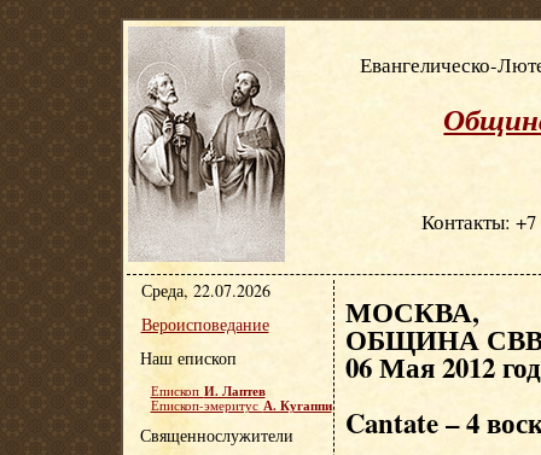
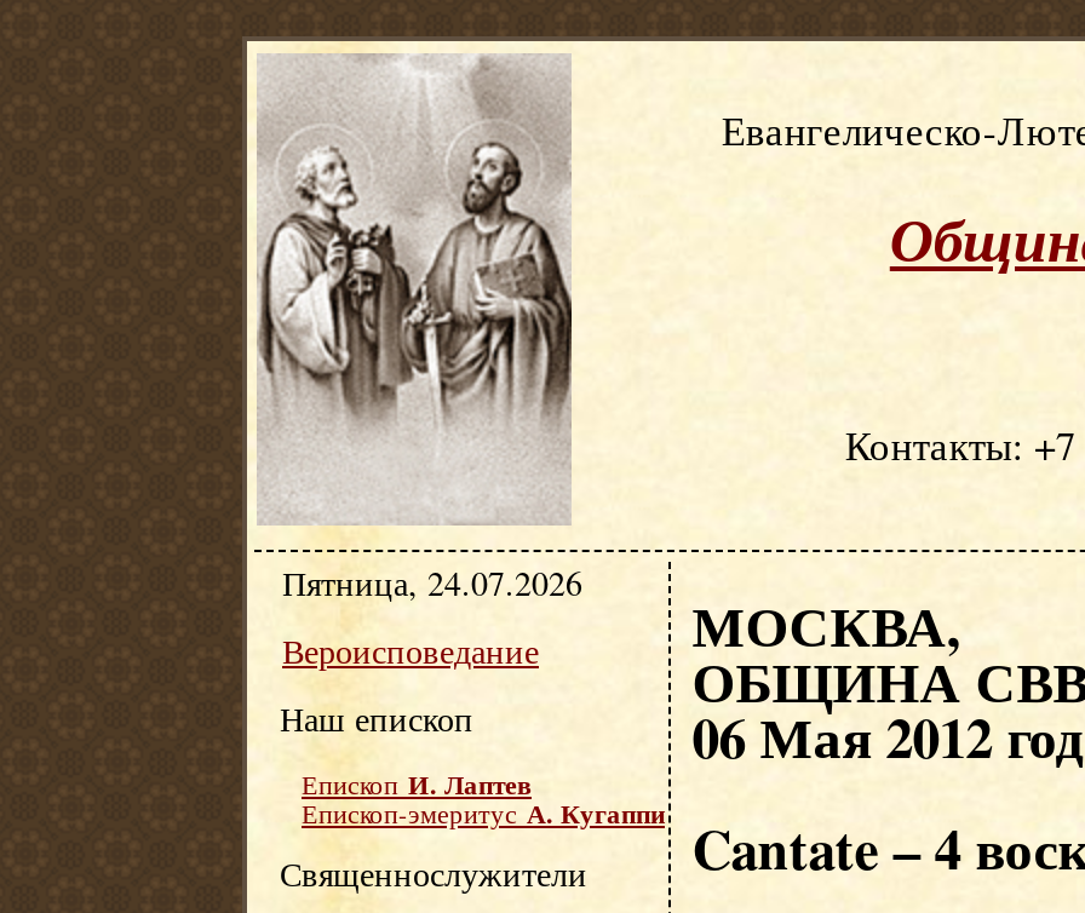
- Среда, 22.07.2026
+ Пятница, 24.07.2026
